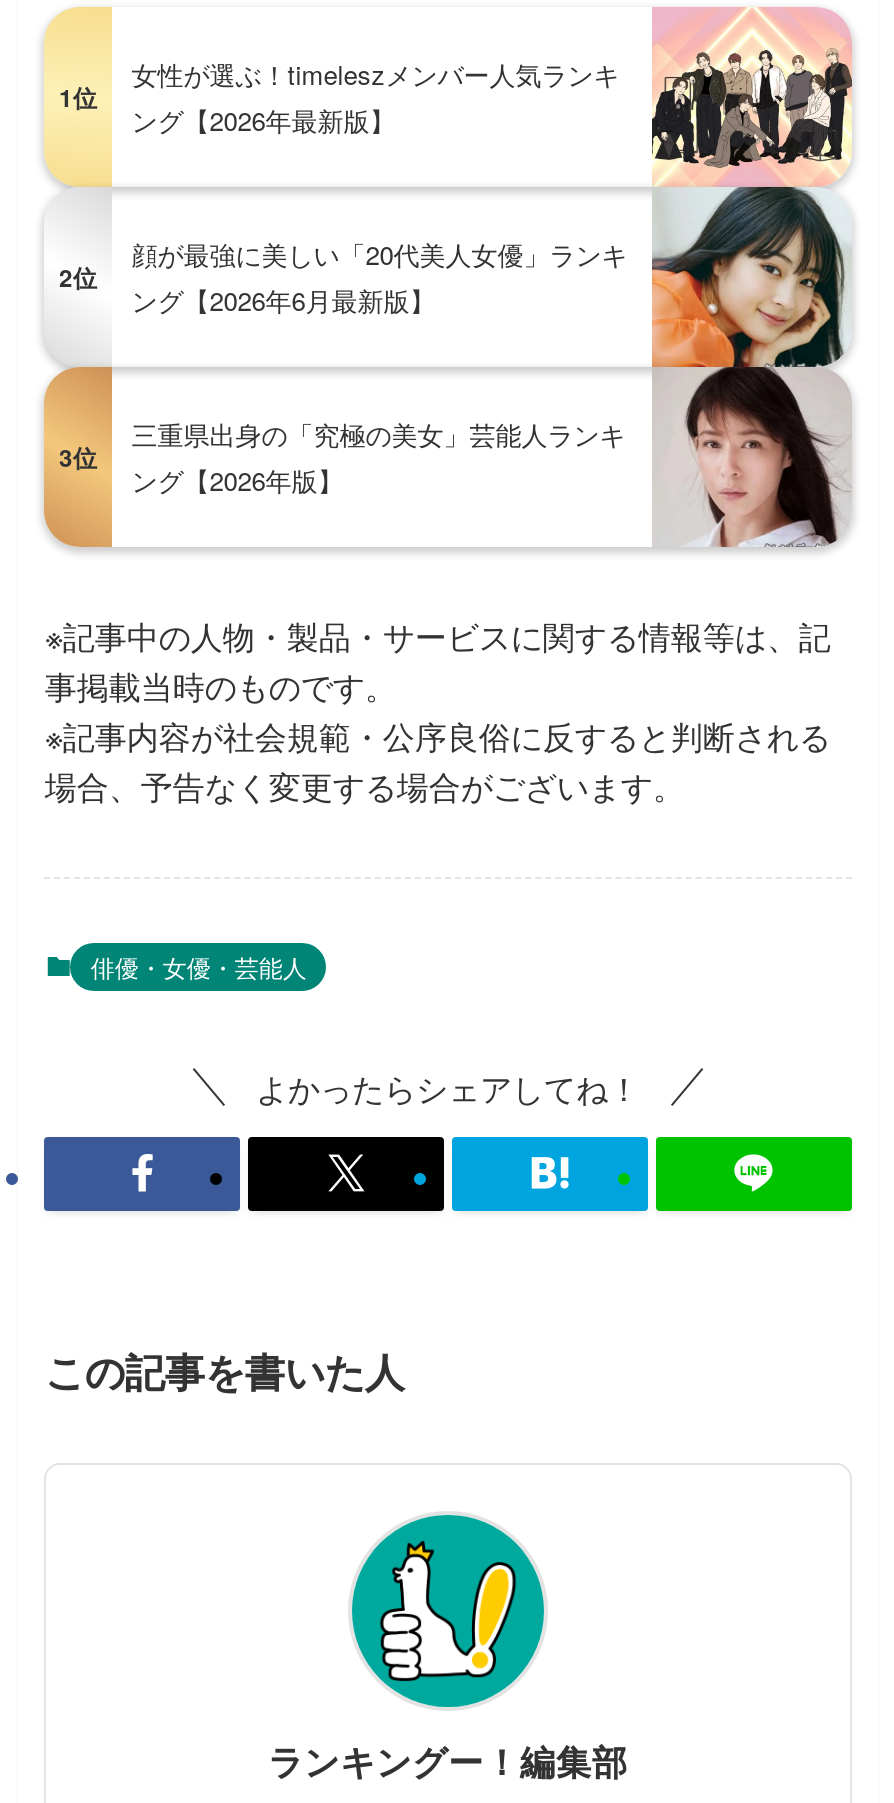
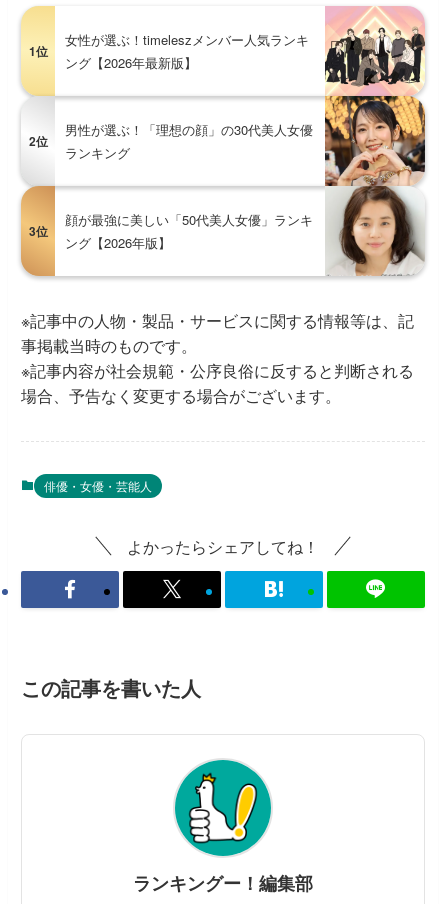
- [image]
- 顔が最強に美しい「20代美人女優」ランキ
- ング【2026年6月最新版】
+ [image]
+ 男性が選ぶ！「理想の顔」の30代美人女優
+ ランキング

- 三重県出身の「究極の美女」芸能人ランキ
+ 顔が最強に美しい「50代美人女優」ランキ
